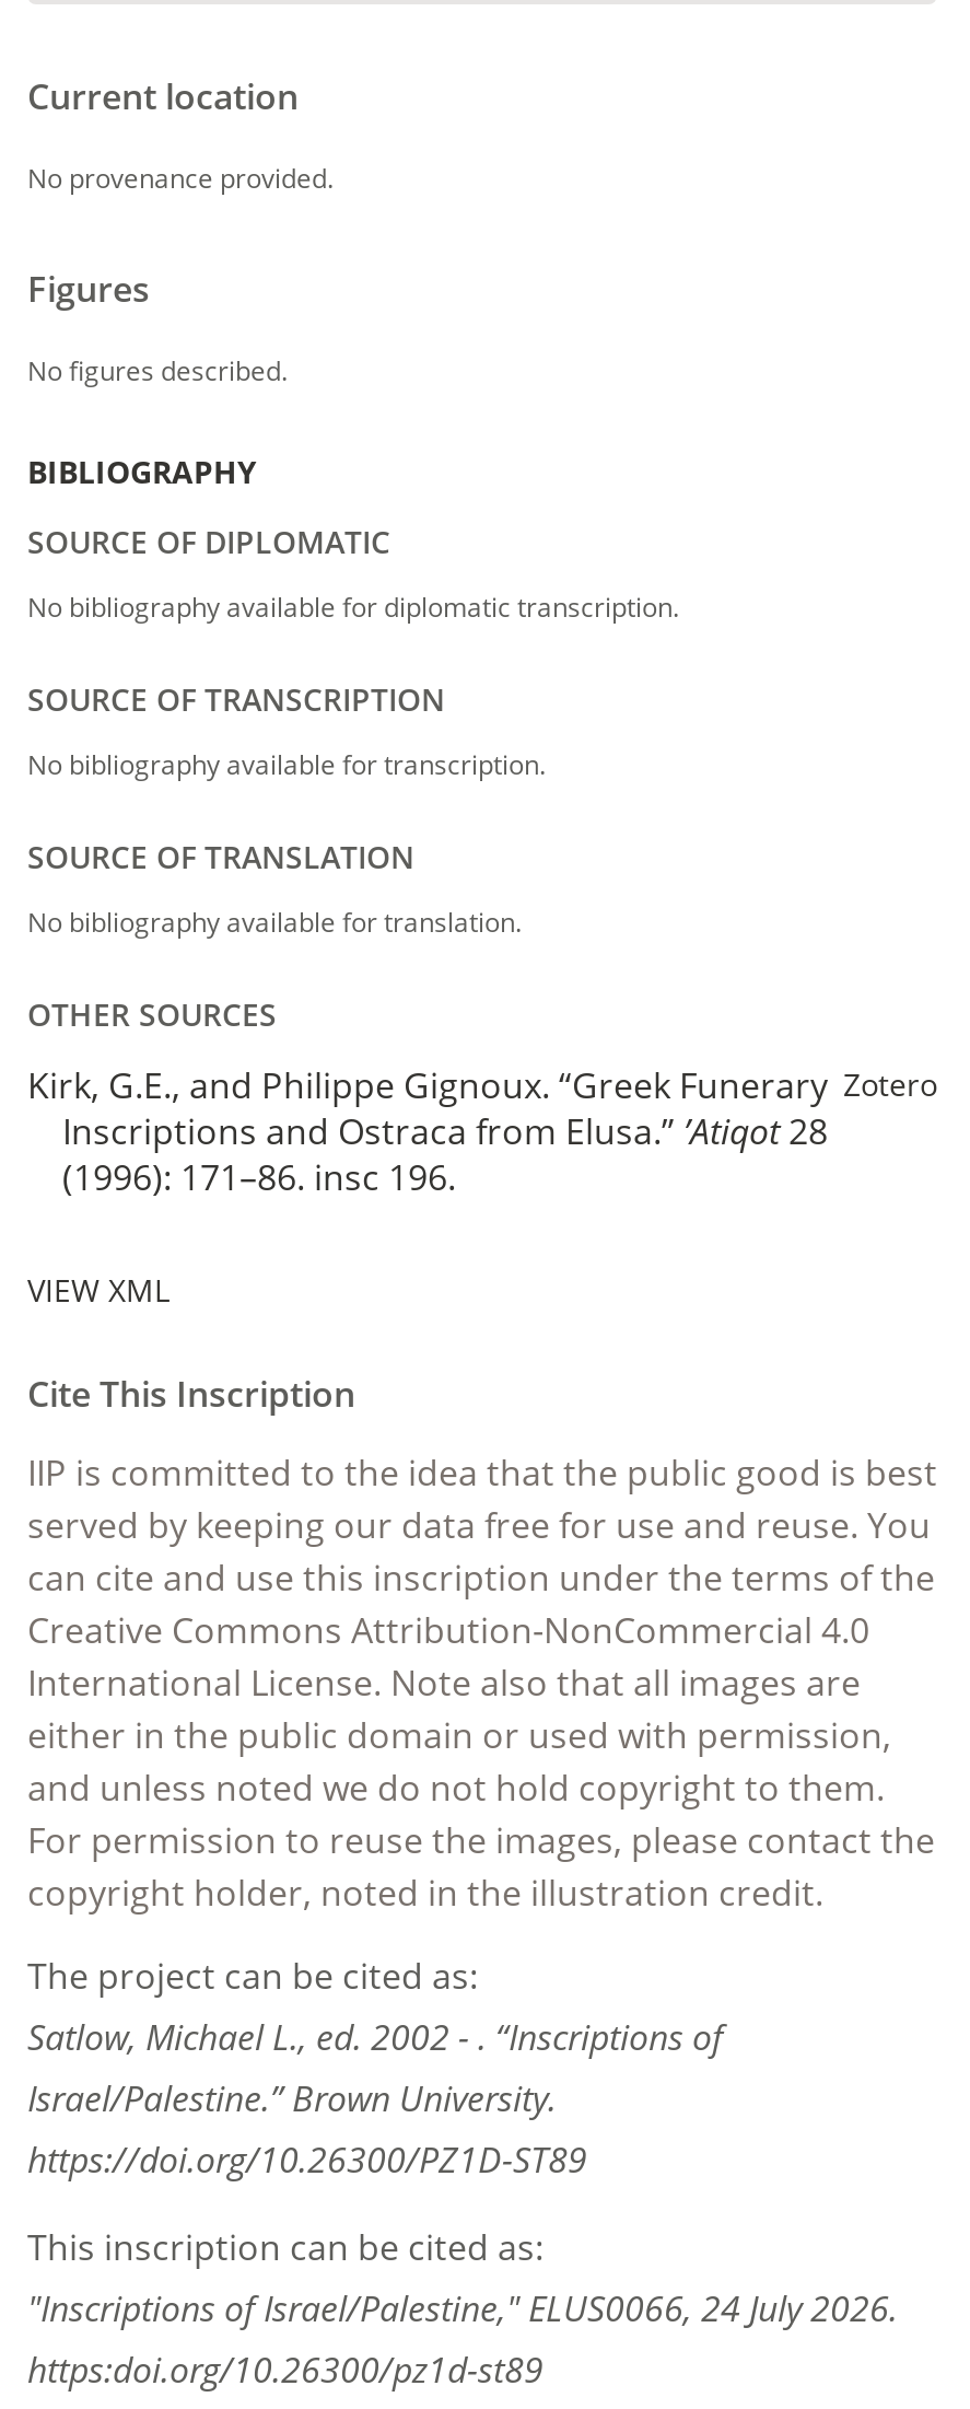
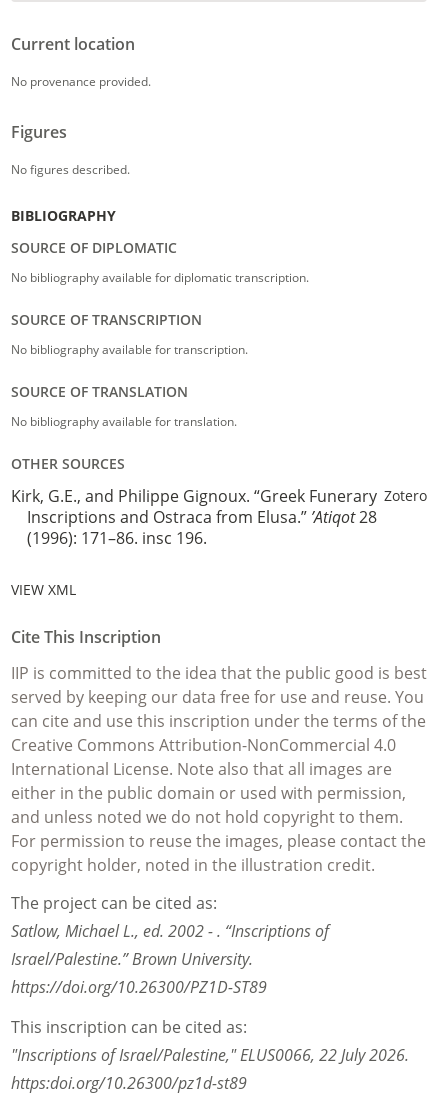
- "Inscriptions of Israel/Palestine," ELUS0066, 24 July 2026.
+ "Inscriptions of Israel/Palestine," ELUS0066, 22 July 2026.
